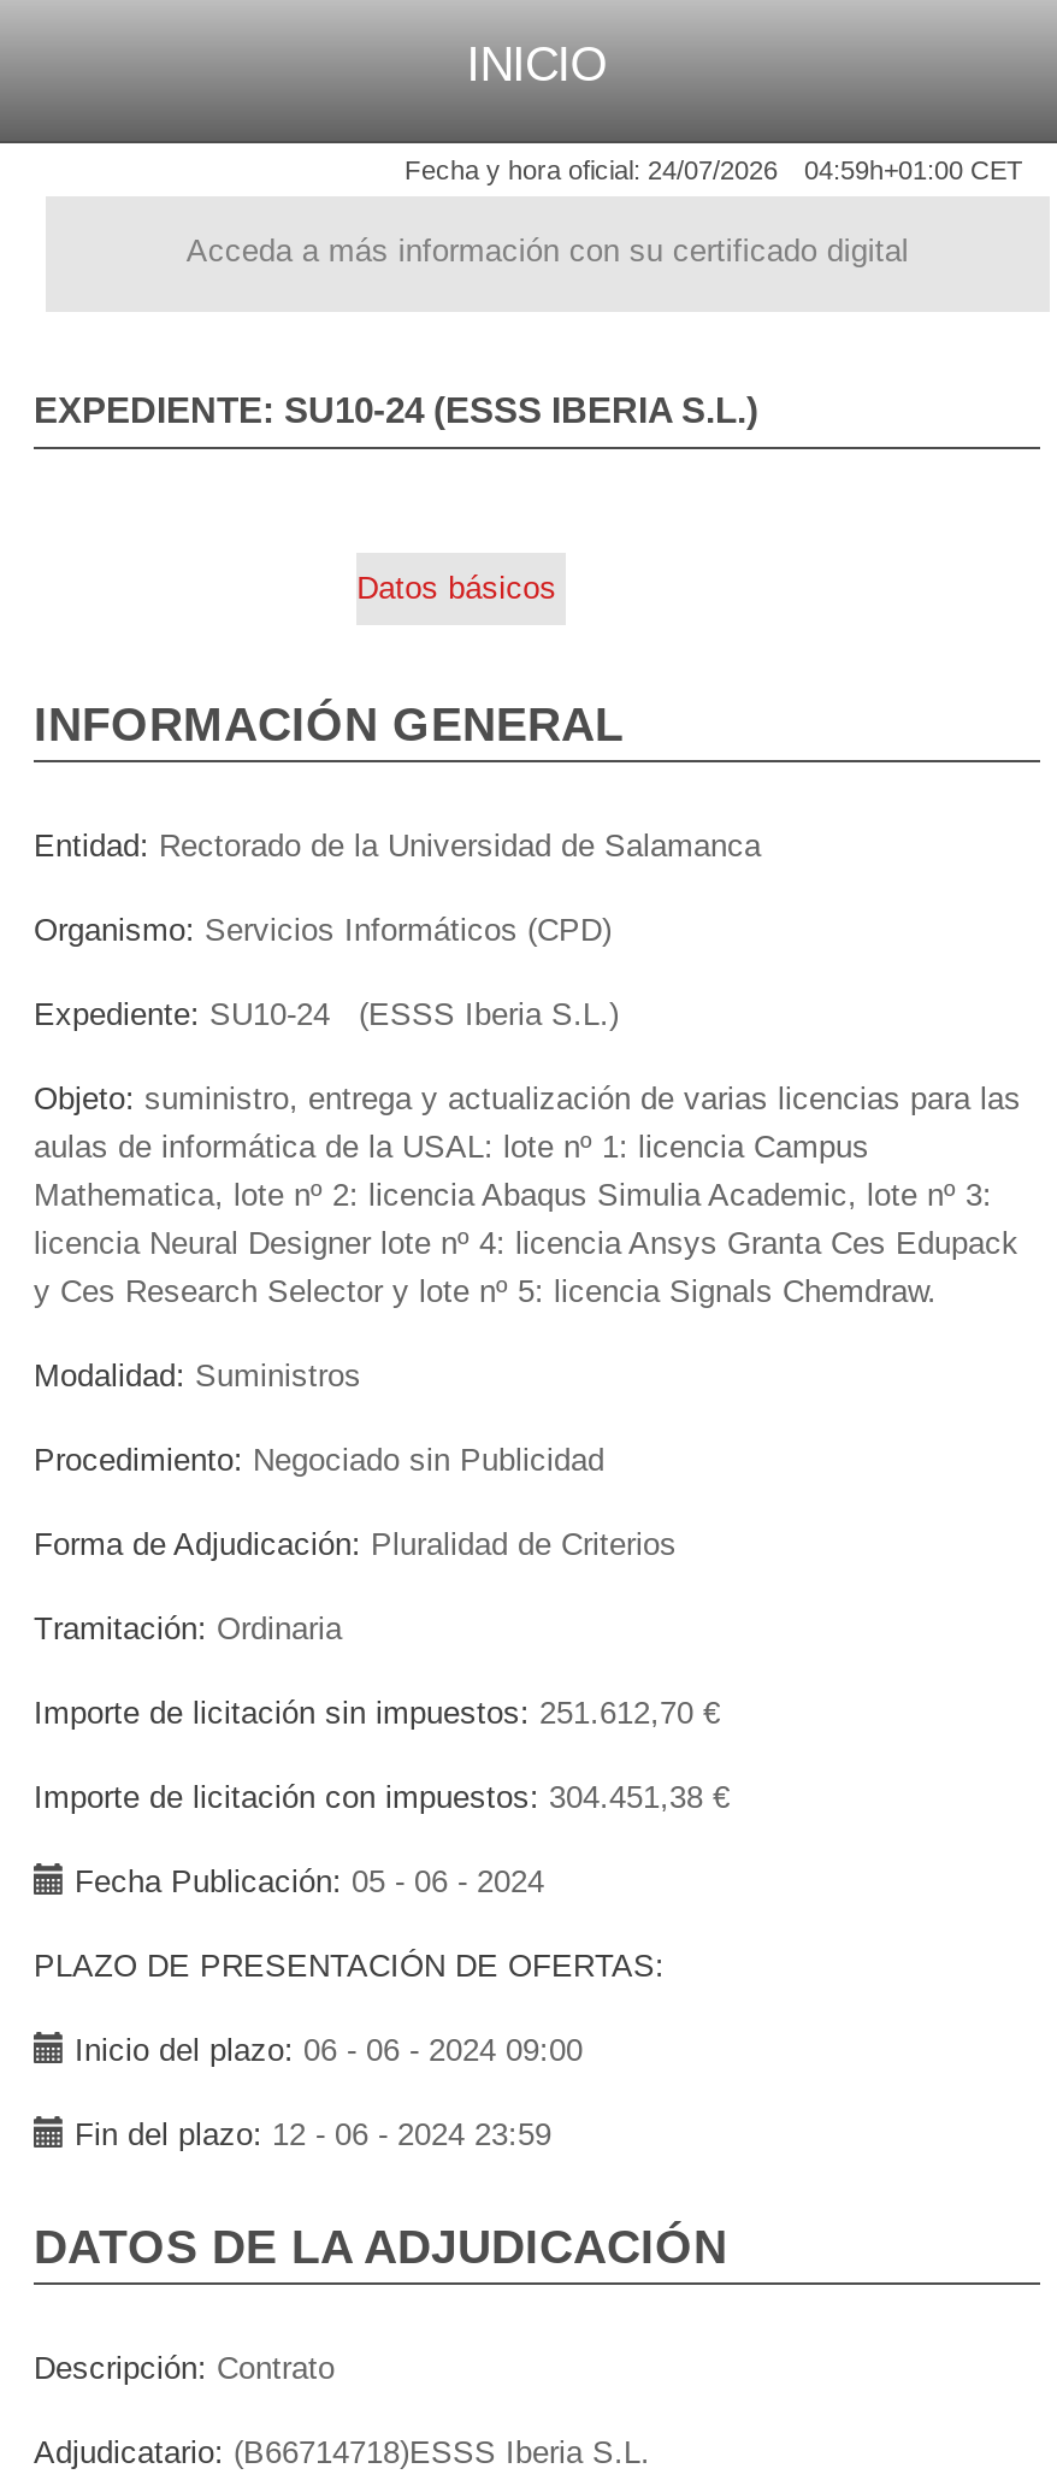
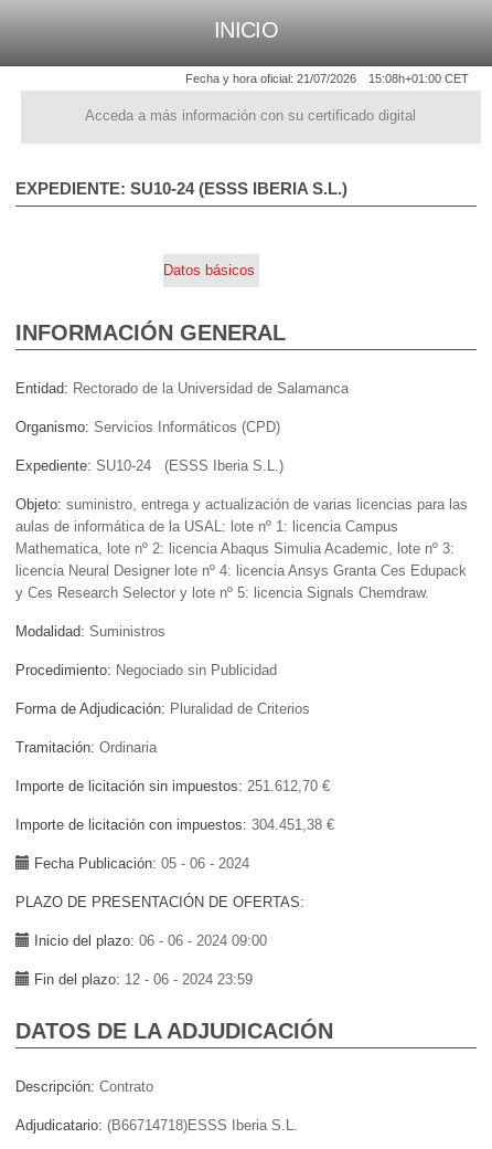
- Fecha y hora oficial: 24/07/2026
+ Fecha y hora oficial: 21/07/2026

- 04:59h+01:00 CET
+ 15:08h+01:00 CET
